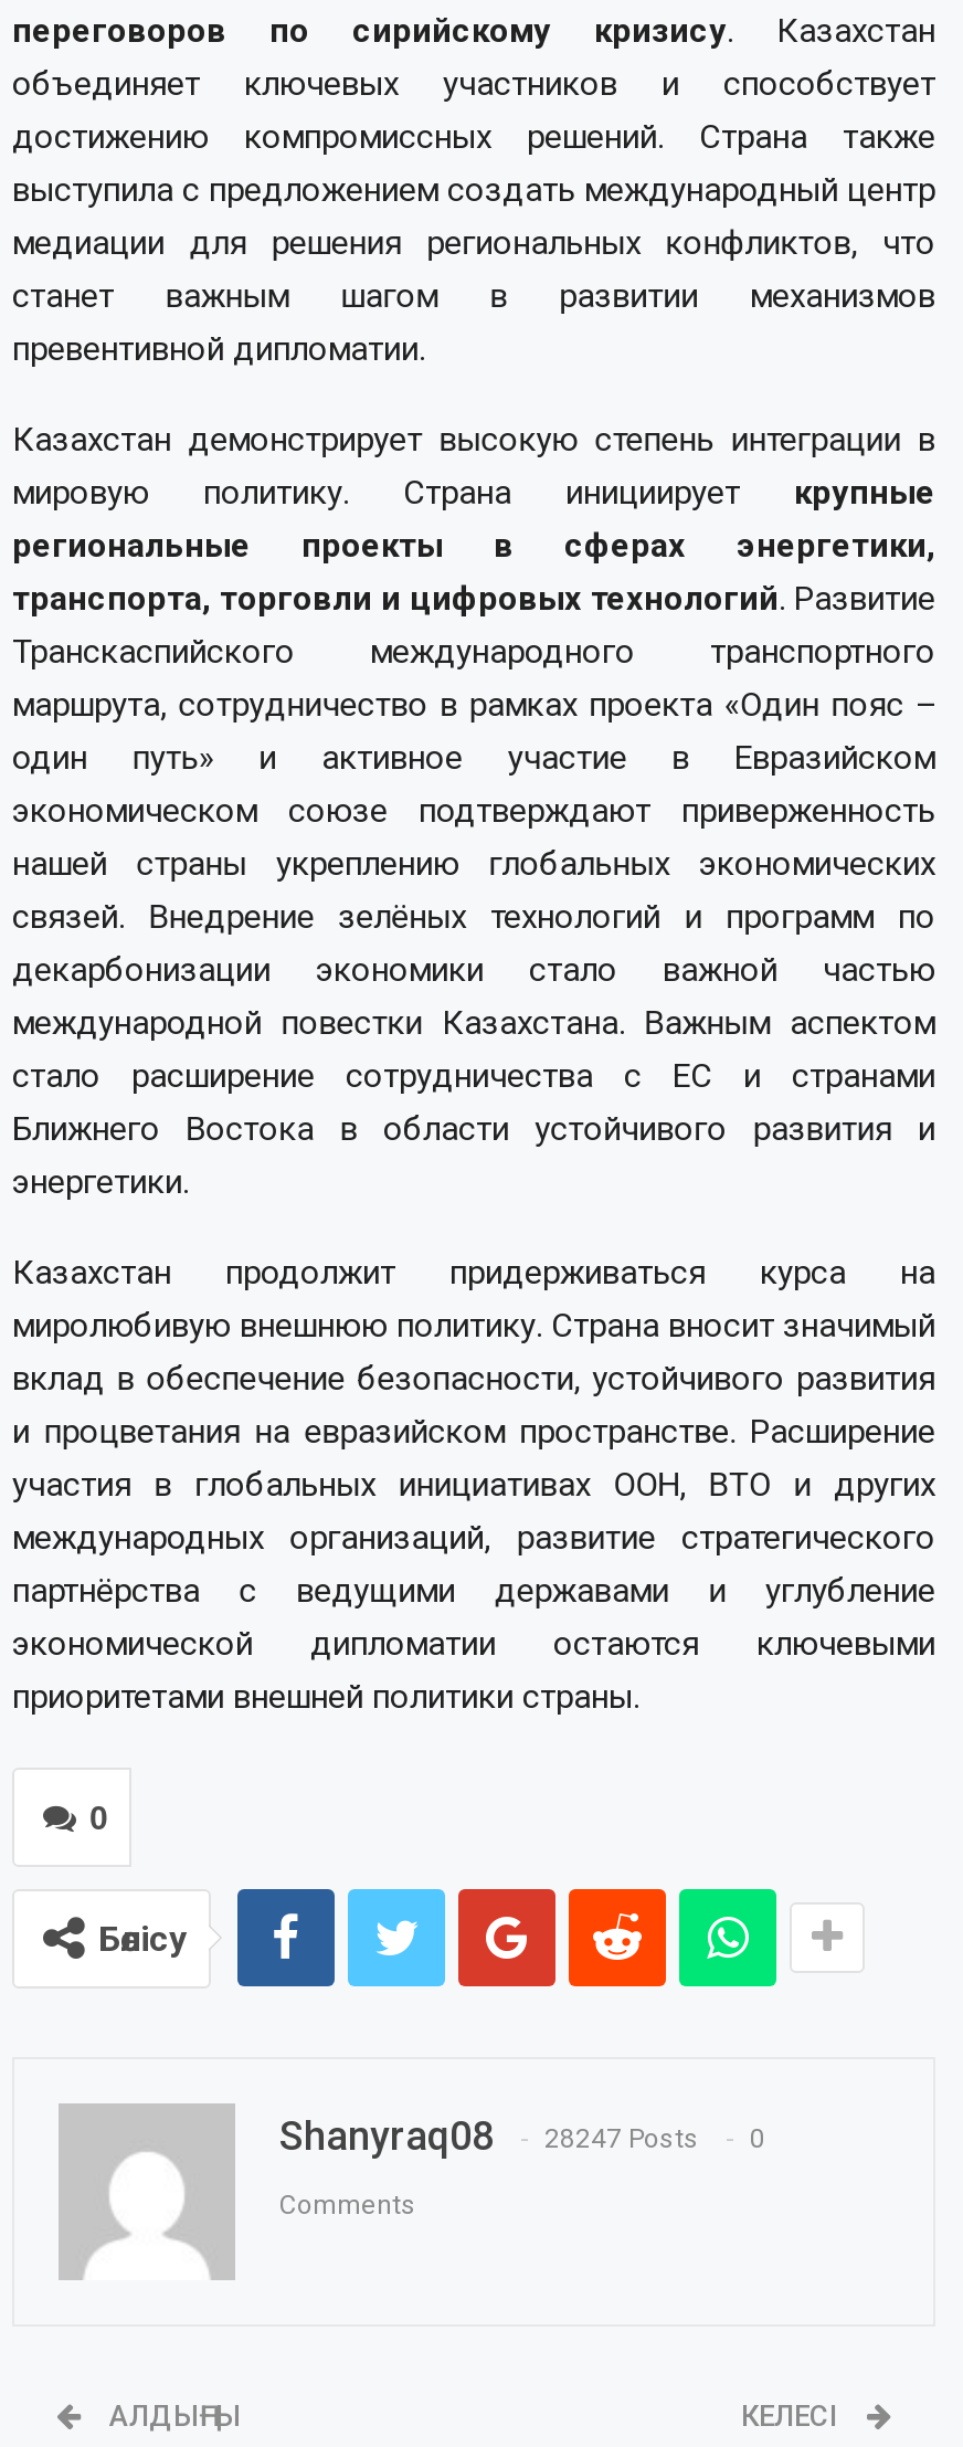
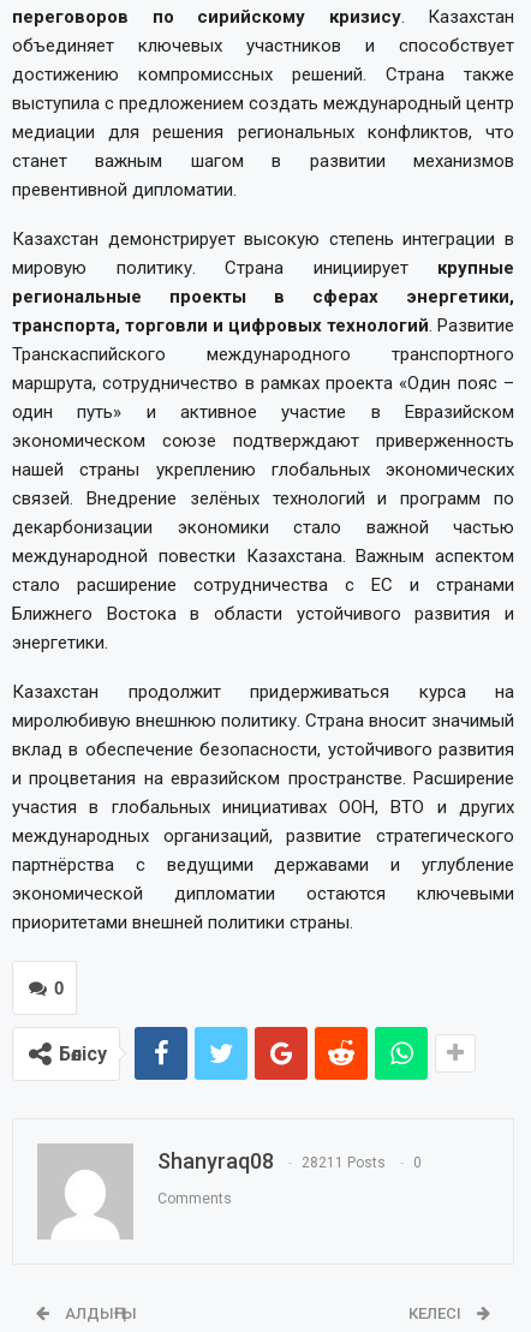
- Shanyraq08 28247 Posts 0
+ Shanyraq08 28211 Posts 0
